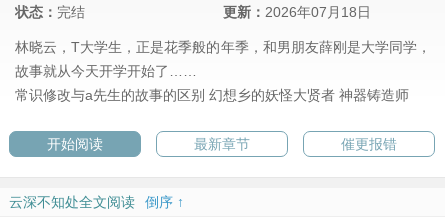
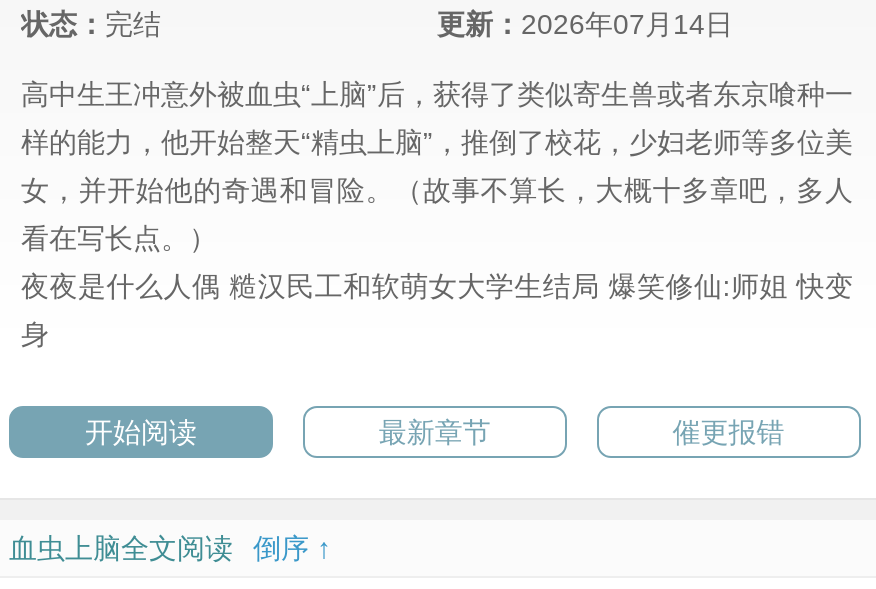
- 更新：2026年07月18日
- 林晓云，T大学生，正是花季般的年季，和男朋友薛刚是大学同学，
- 故事就从今天开学开始了……
- 常识修改与a先生的故事的区别 幻想乡的妖怪大贤者 神器铸造师
+ 更新：2026年07月14日
+ 高中生王冲意外被血虫“上脑”后，获得了类似寄生兽或者东京喰种一
+ 样的能力，他开始整天“精虫上脑”，推倒了校花，少妇老师等多位美
+ 女，并开始他的奇遇和冒险。（故事不算长，大概十多章吧，多人
+ 看在写长点。）
+ 夜夜是什么人偶 糙汉民工和软萌女大学生结局 爆笑修仙:师姐 快变
+ 身

- 云深不知处全文阅读
+ 血虫上脑全文阅读
